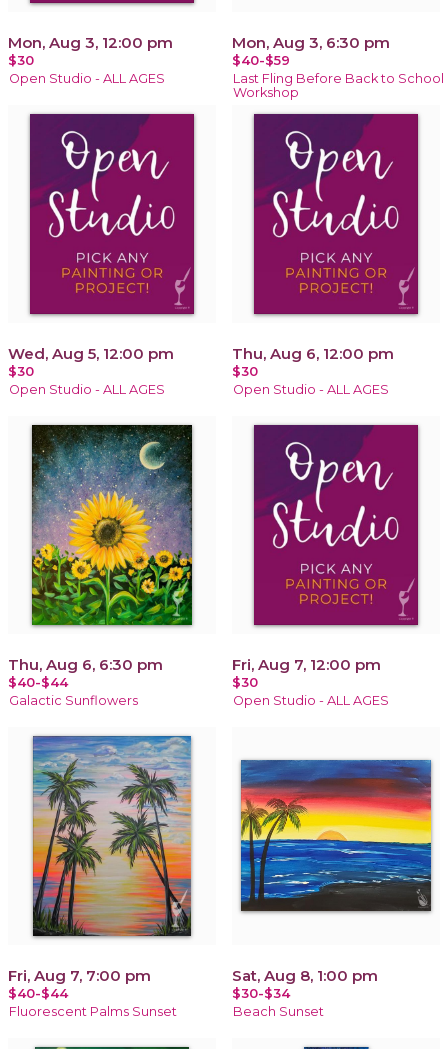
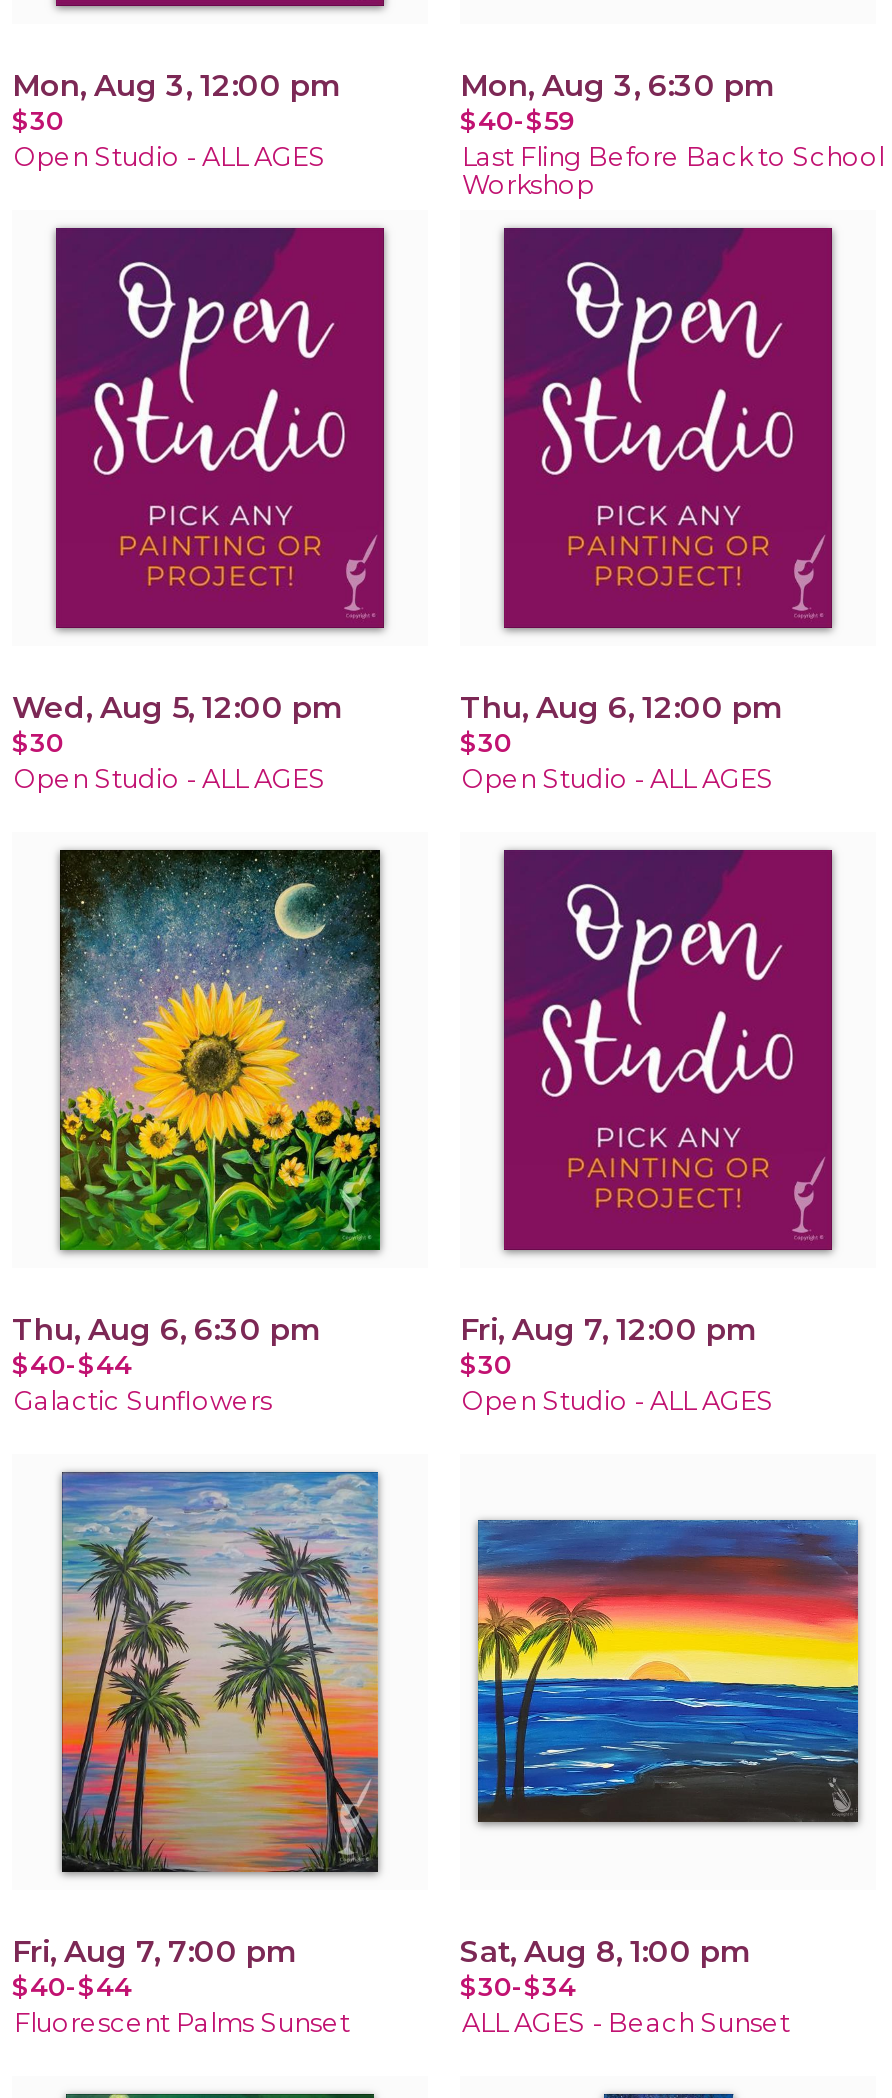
- Beach Sunset
+ ALL AGES - Beach Sunset
